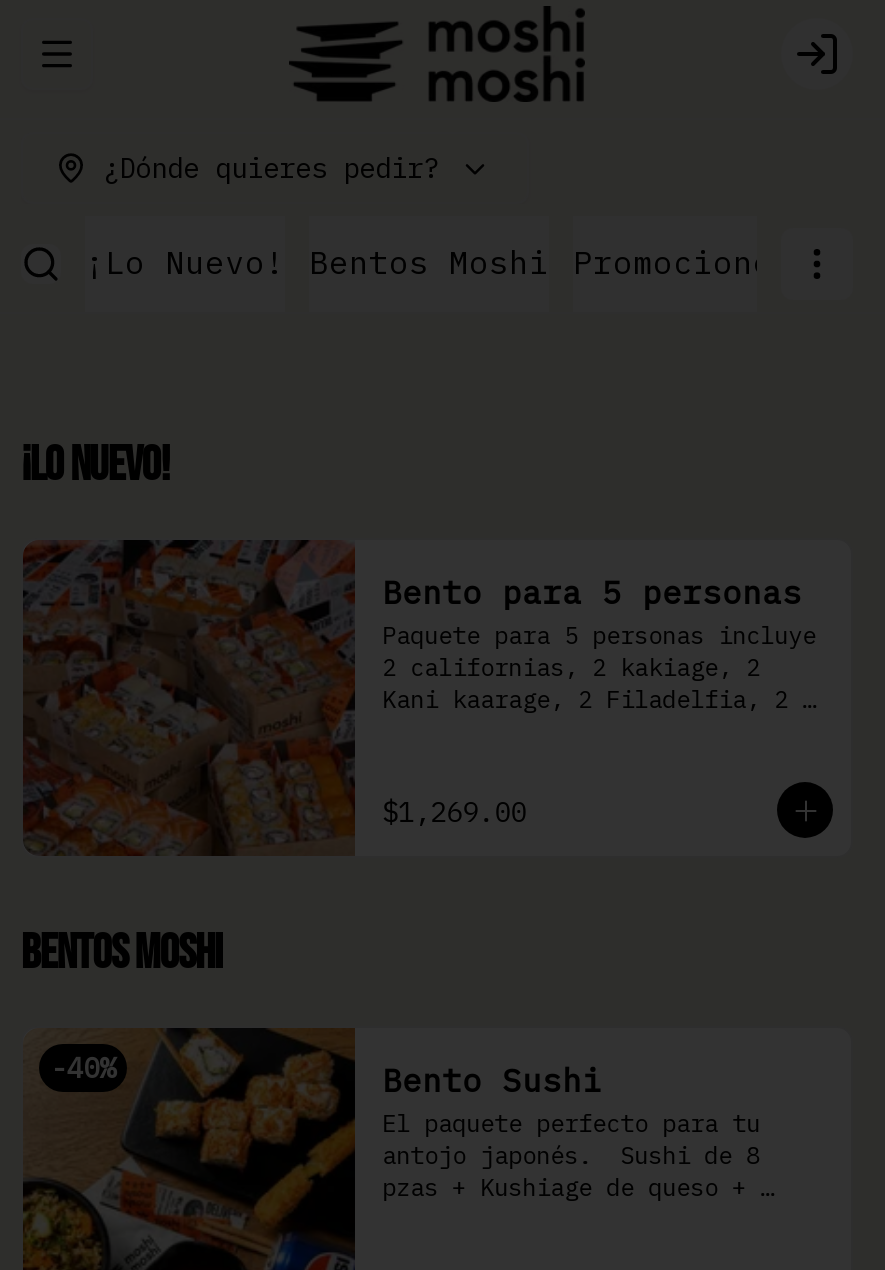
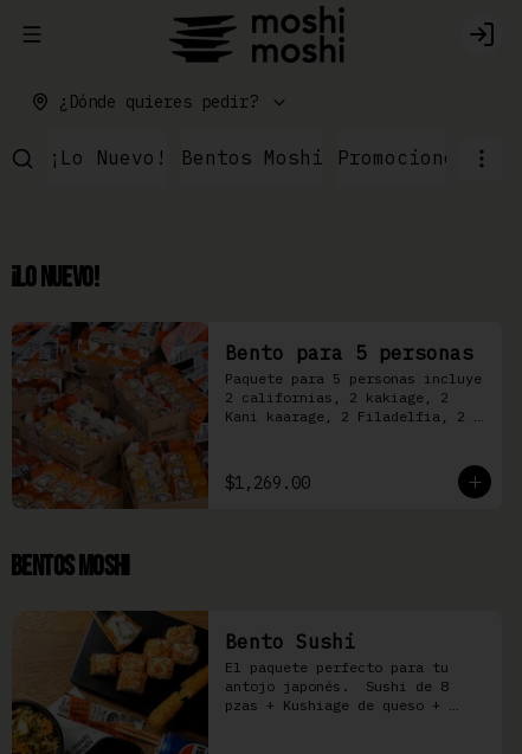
- -40%
